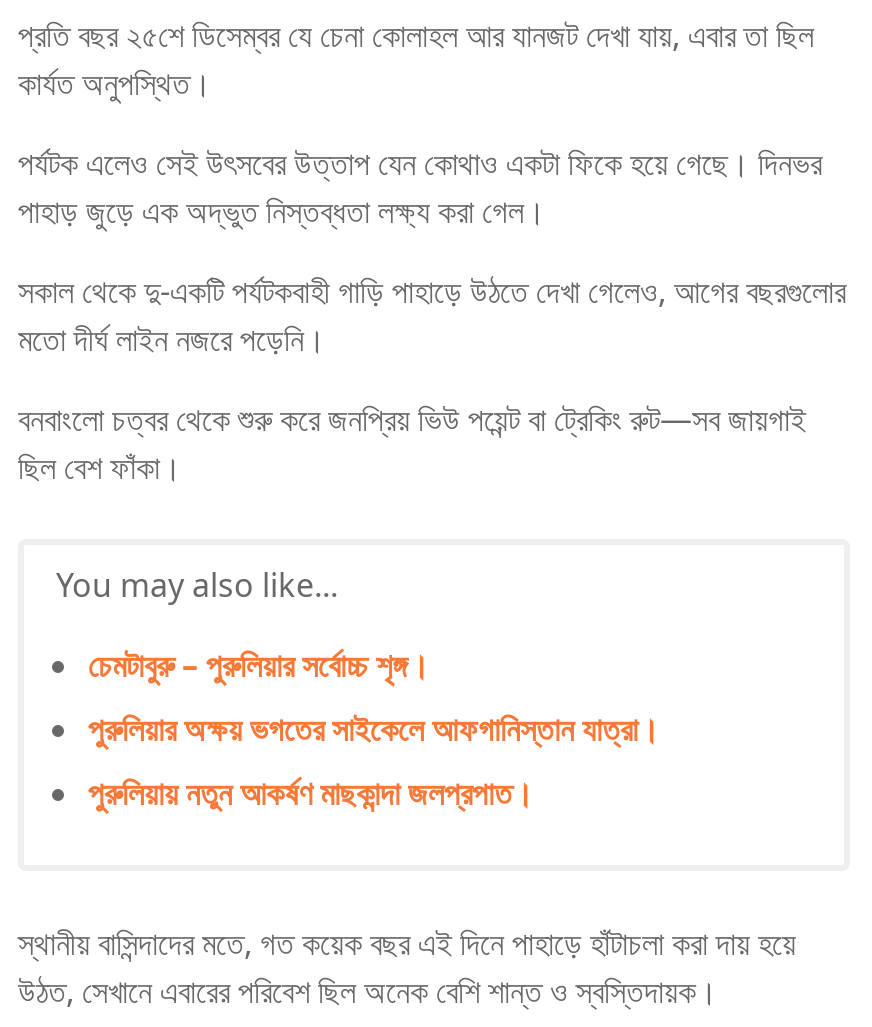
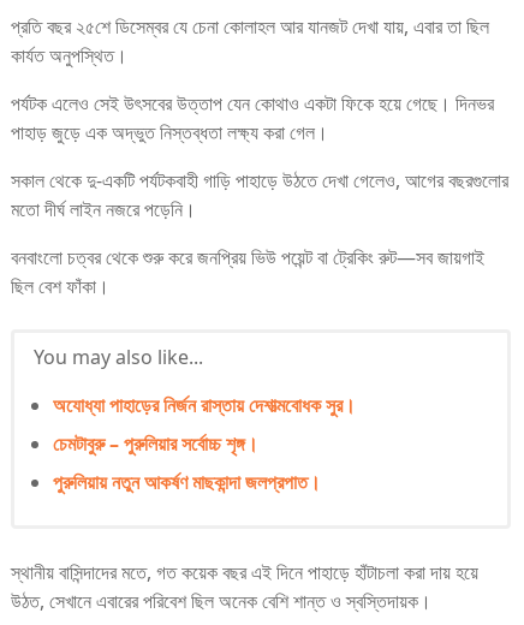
+ অযোধ্যা পাহাড়ের নির্জন রাস্তায় দেশাত্মবোধক সুর।

moved down: চেমটাবুরু – পুরুলিয়ার সর্বোচ্চ শৃঙ্গ।

- পুরুলিয়ার অক্ষয় ভগতের সাইকেলে আফগানিস্তান যাত্রা।
